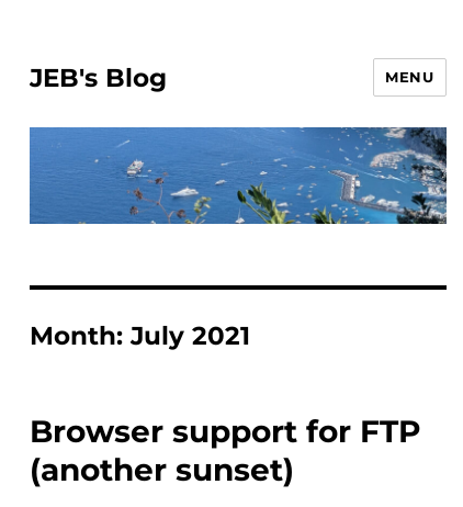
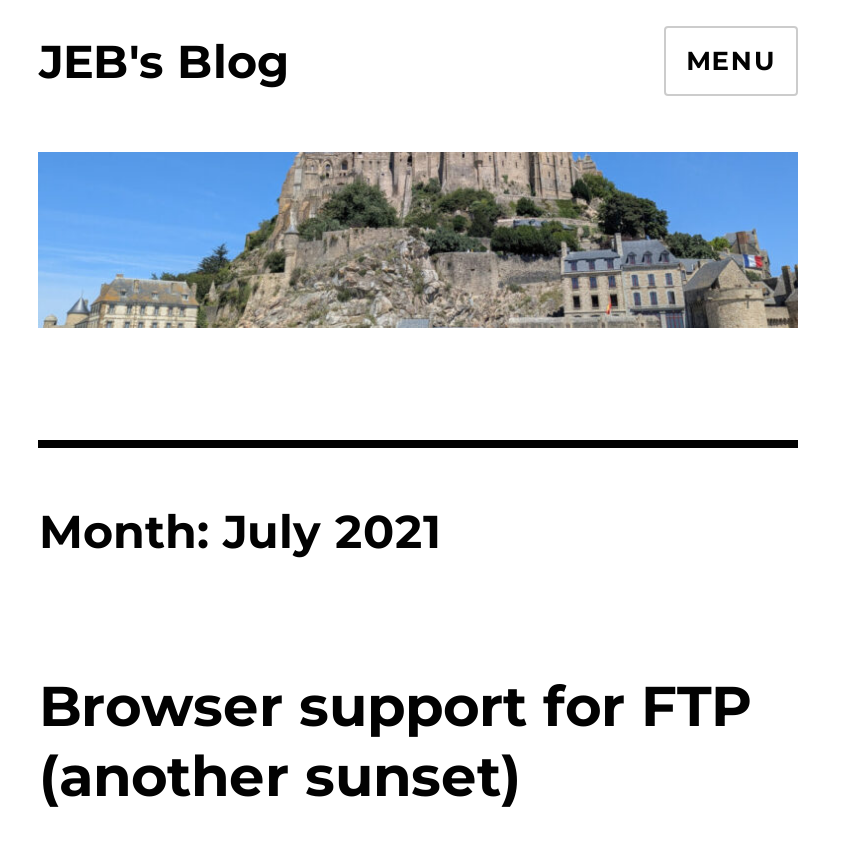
- [image]
+ [image]
